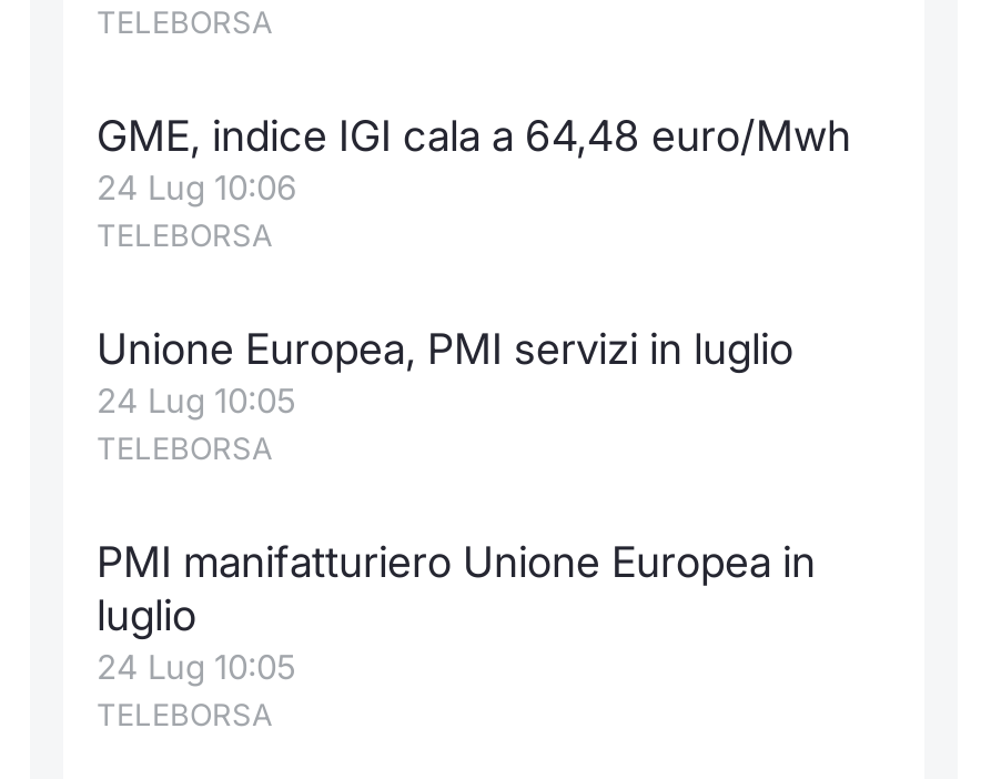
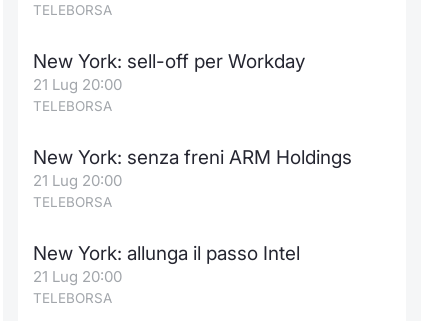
- GME, indice IGI cala a 64,48 euro/Mwh
- 24 Lug 10:06
+ New York: sell-off per Workday
+ 21 Lug 20:00

- Unione Europea, PMI servizi in luglio
- 24 Lug 10:05
+ New York: senza freni ARM Holdings
+ 21 Lug 20:00

- PMI manifatturiero Unione Europea in
- luglio
- 24 Lug 10:05
+ New York: allunga il passo Intel
+ 21 Lug 20:00
